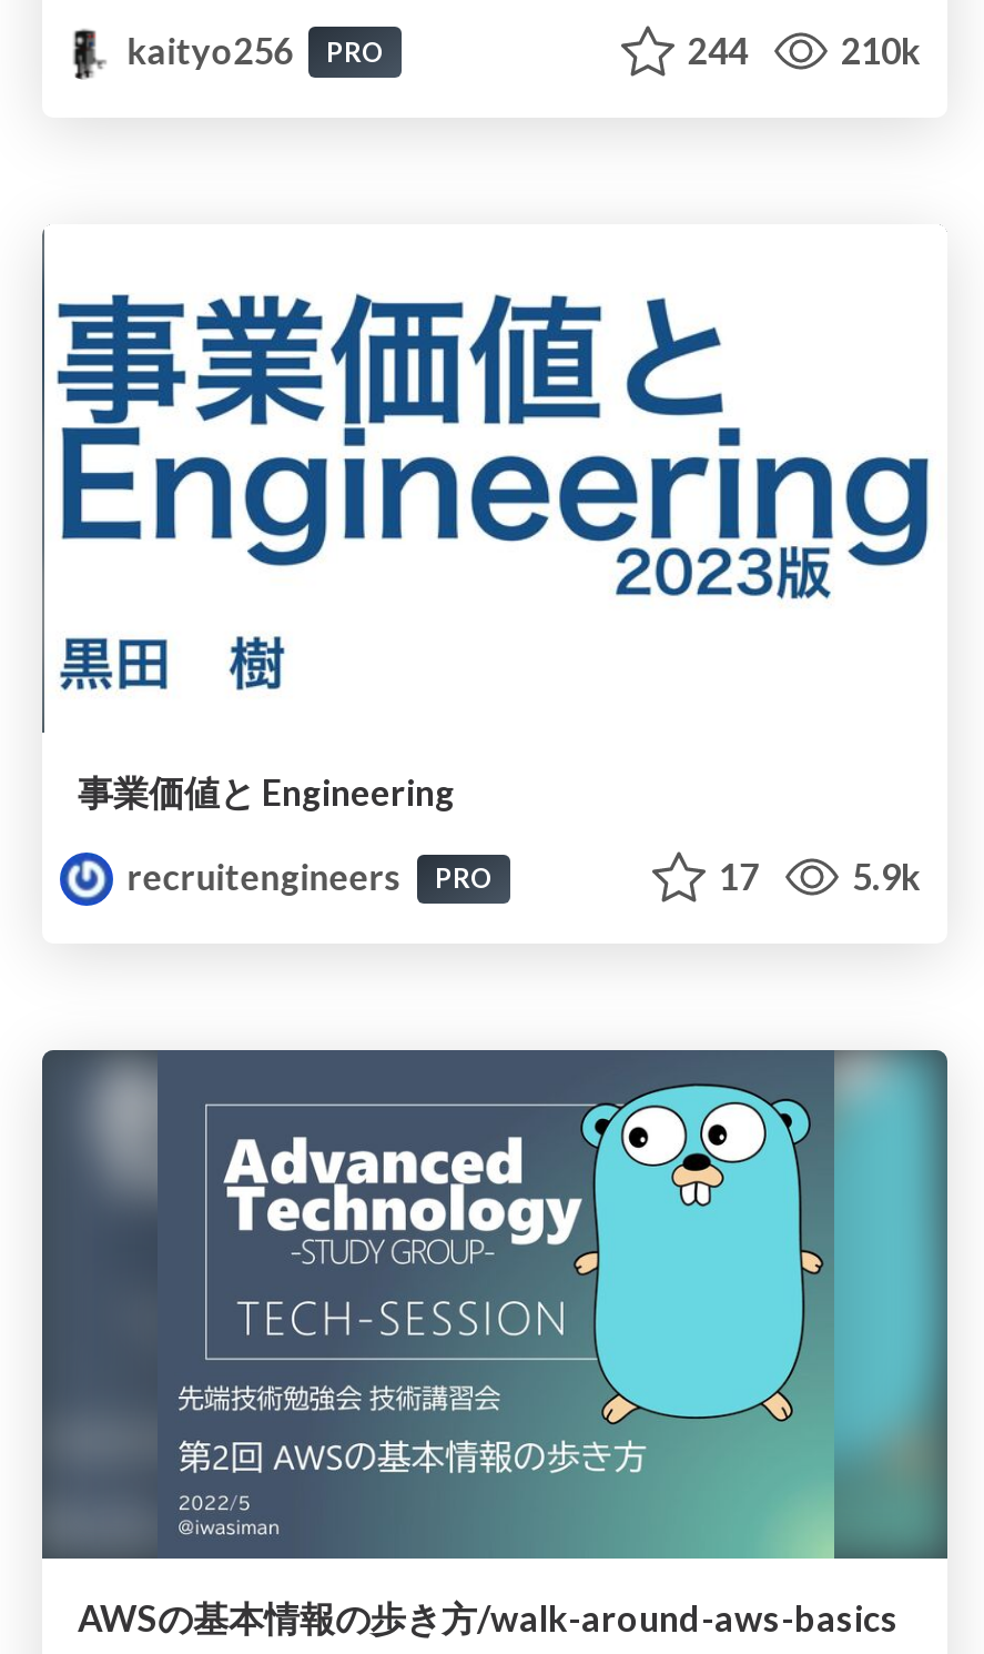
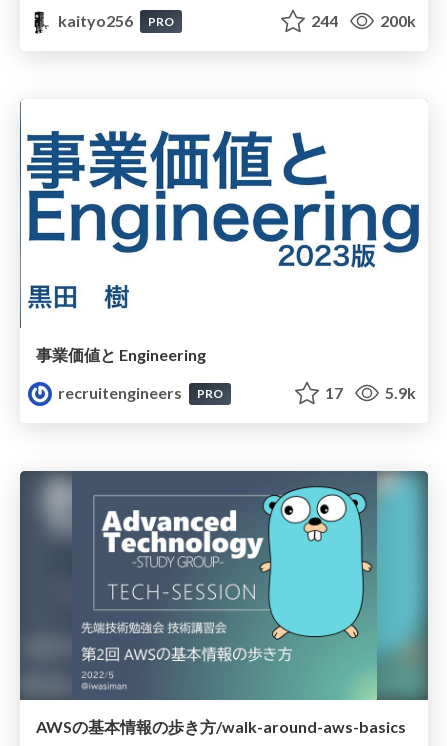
- 210k
+ 200k
